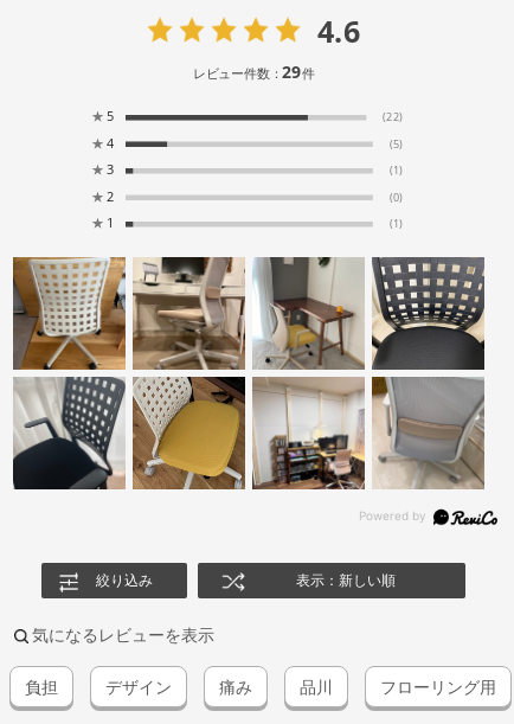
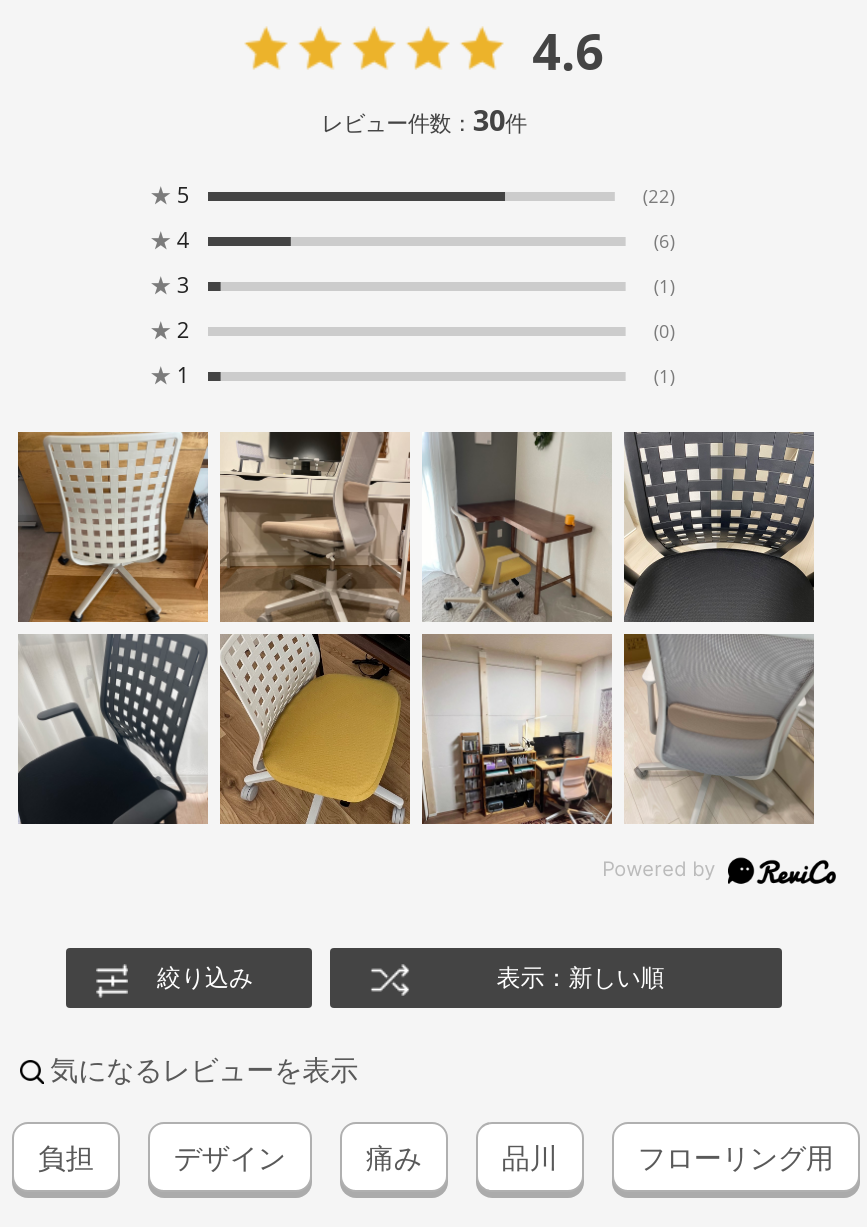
- レビュー件数：29件
+ レビュー件数：30件

- (5)
+ (6)
